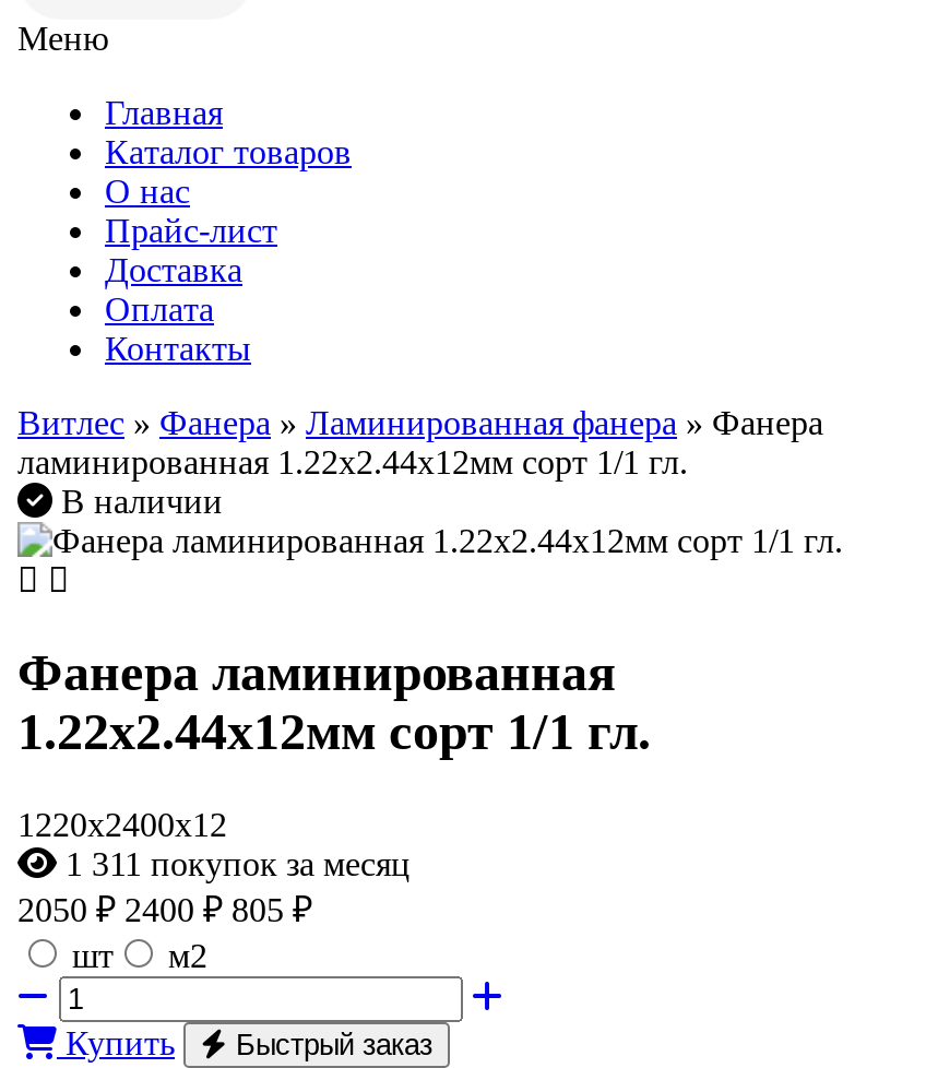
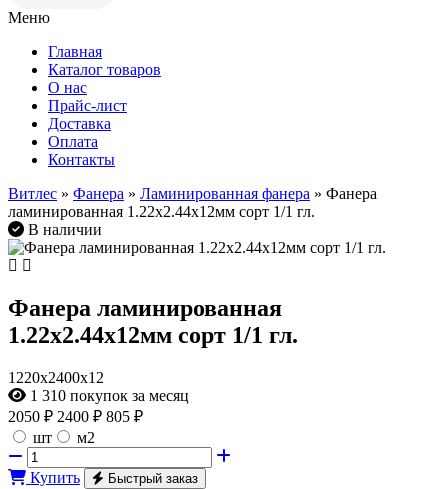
- 1 311 покупок за месяц
+ 1 310 покупок за месяц
